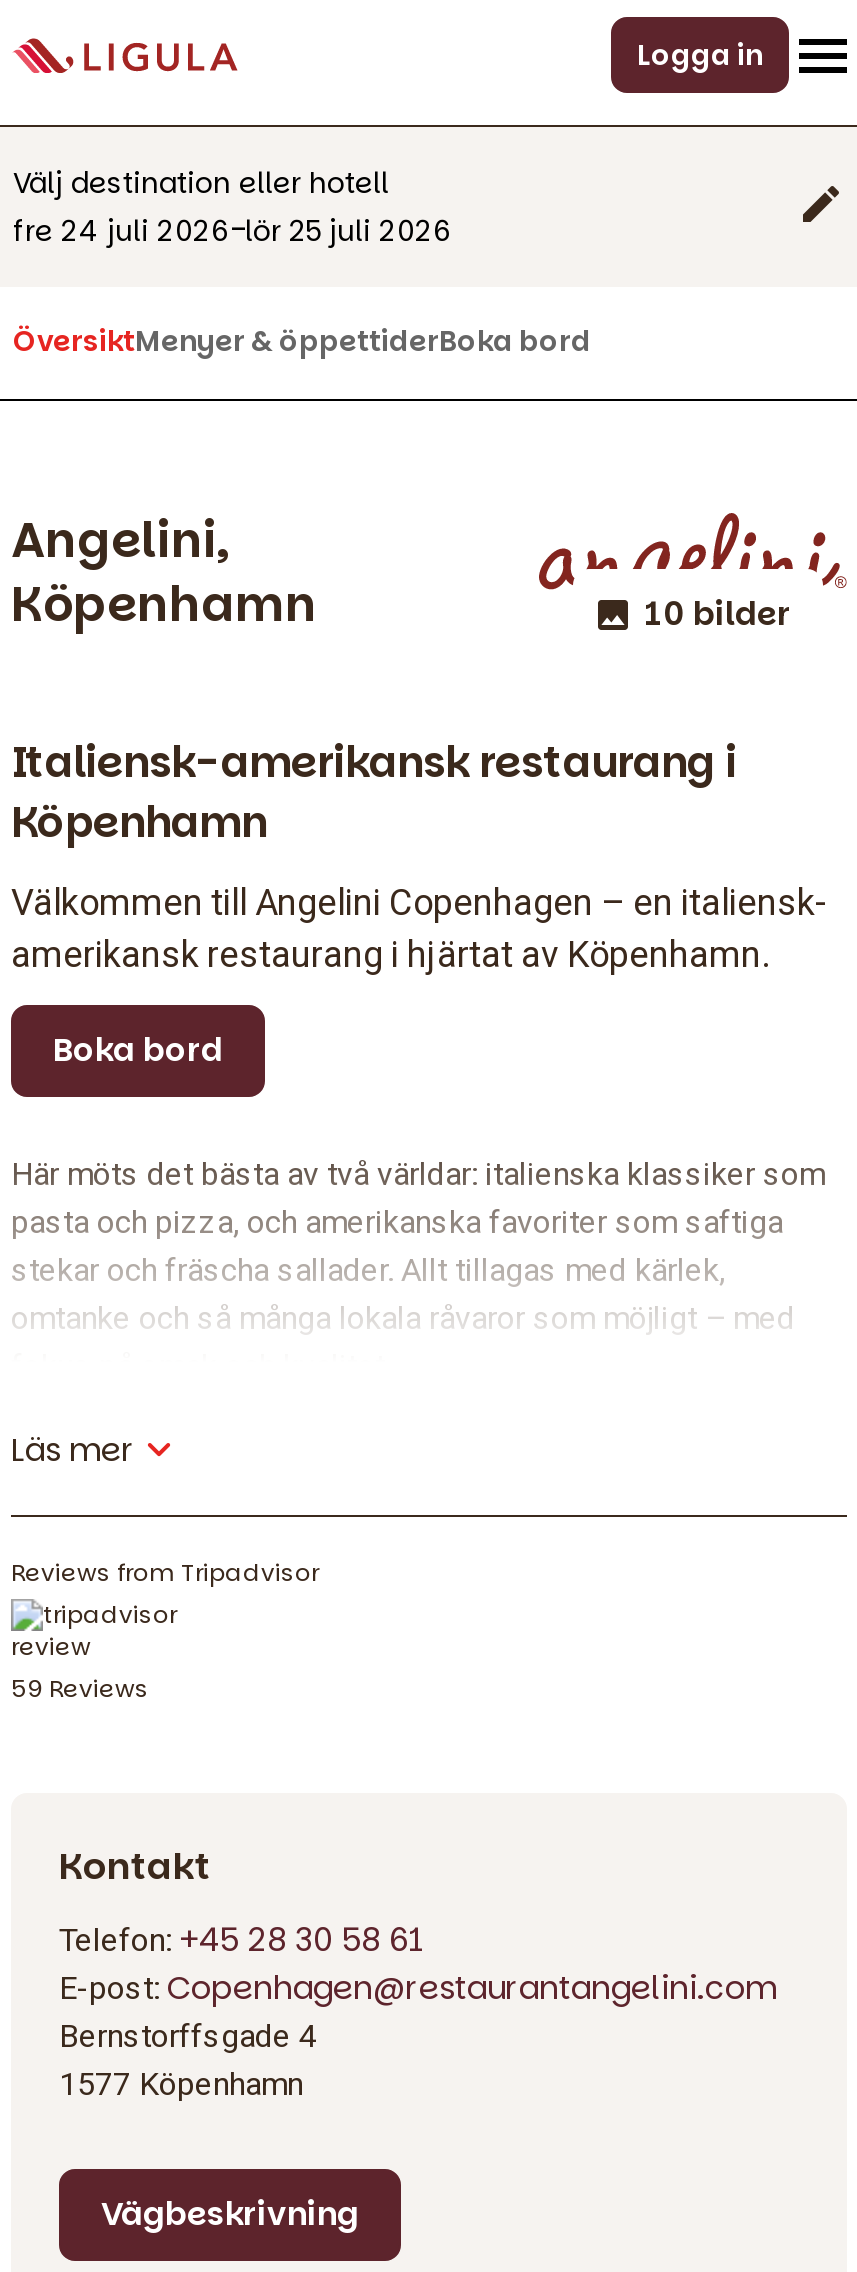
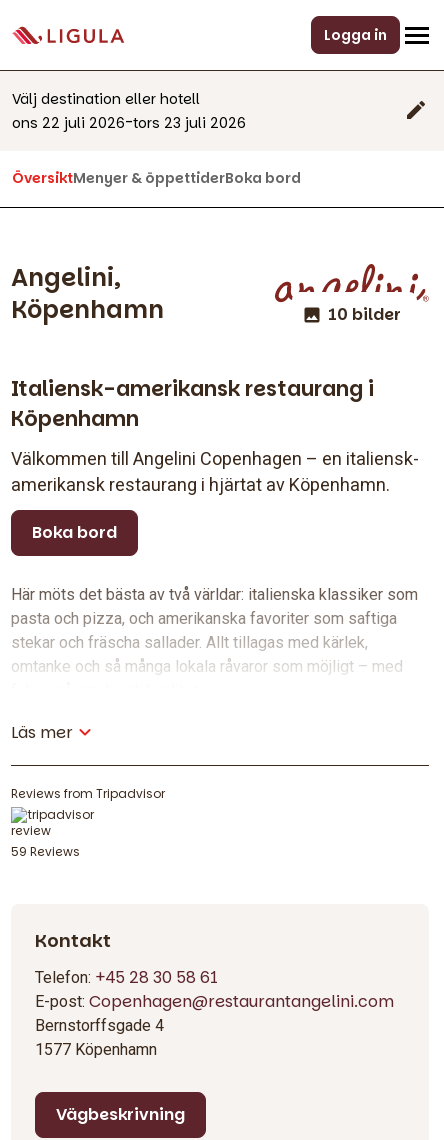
- fre 24 juli 2026-lör 25 juli 2026
+ ons 22 juli 2026-tors 23 juli 2026
